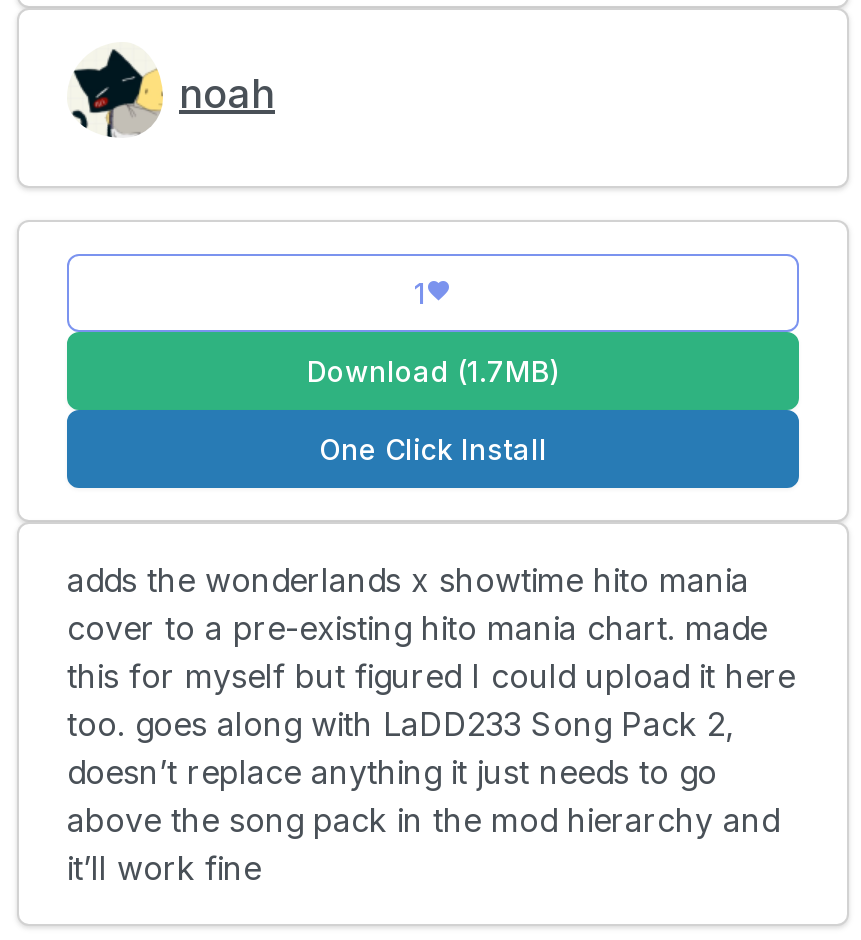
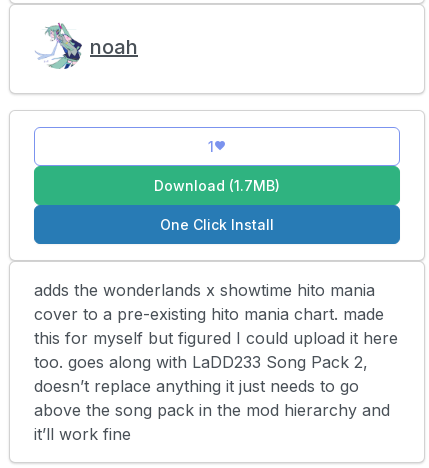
- [image]
+ [image]
